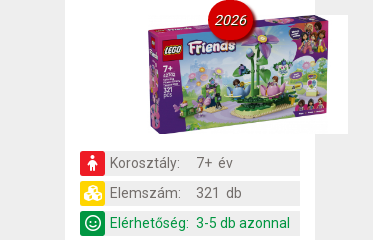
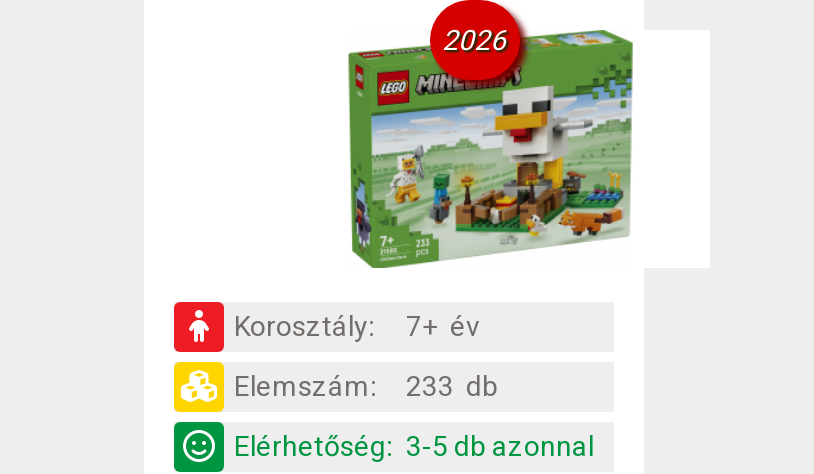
- [image]
+ [image]

- Elemszám: 321 db
+ Elemszám: 233 db
